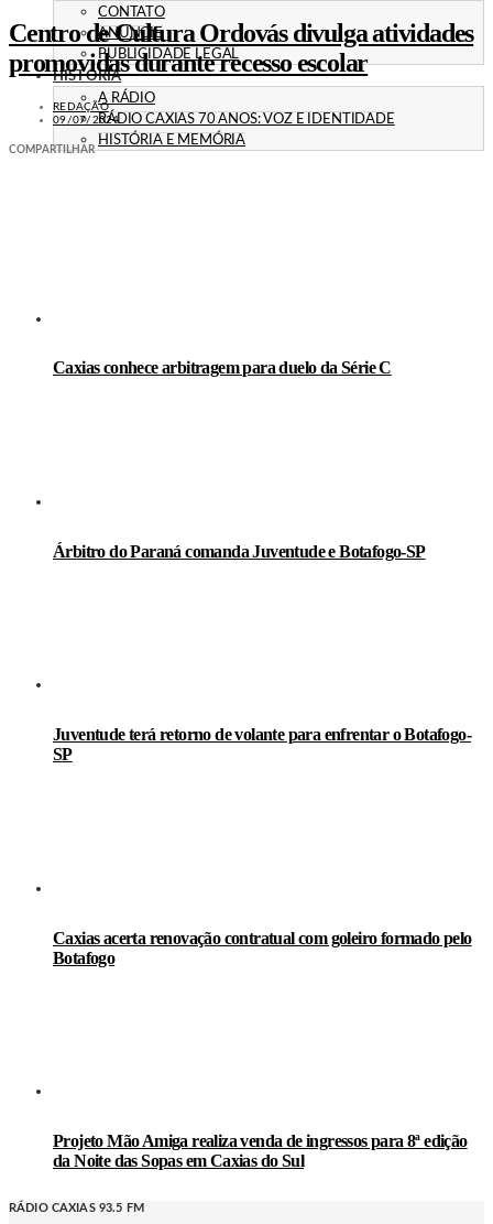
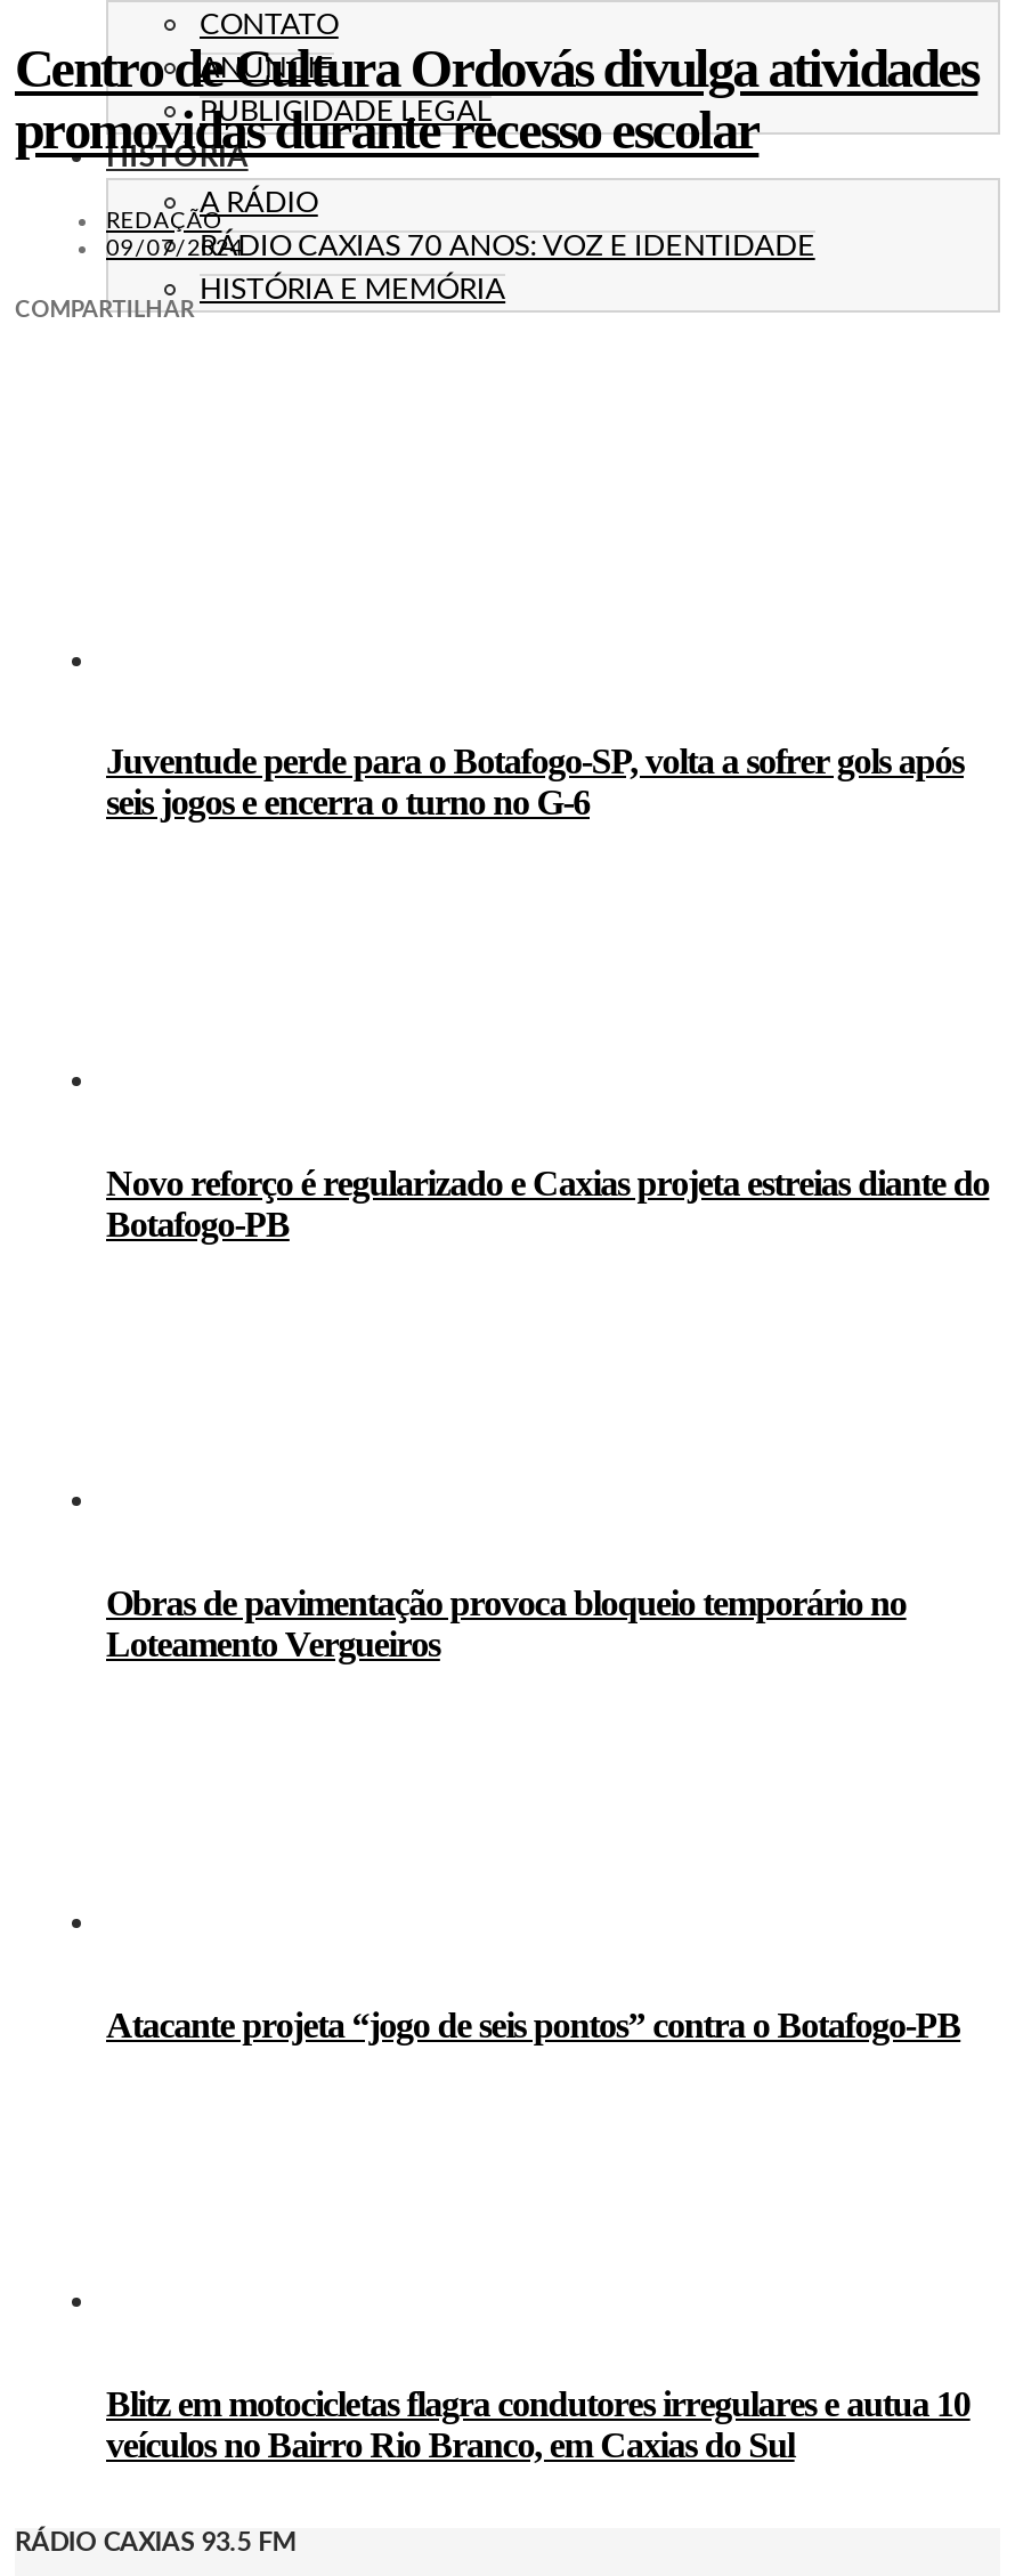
- Caxias conhece arbitragem para duelo da Série C
+ Juventude perde para o Botafogo-SP, volta a sofrer gols após
+ seis jogos e encerra o turno no G-6

- Árbitro do Paraná comanda Juventude e Botafogo-SP
+ Novo reforço é regularizado e Caxias projeta estreias diante do
+ Botafogo-PB

- Juventude terá retorno de volante para enfrentar o Botafogo-
- SP
+ Obras de pavimentação provoca bloqueio temporário no
+ Loteamento Vergueiros

- Caxias acerta renovação contratual com goleiro formado pelo
- Botafogo
+ Atacante projeta “jogo de seis pontos” contra o Botafogo-PB

- Projeto Mão Amiga realiza venda de ingressos para 8ª edição
- da Noite das Sopas em Caxias do Sul
+ Blitz em motocicletas flagra condutores irregulares e autua 10
+ veículos no Bairro Rio Branco, em Caxias do Sul
